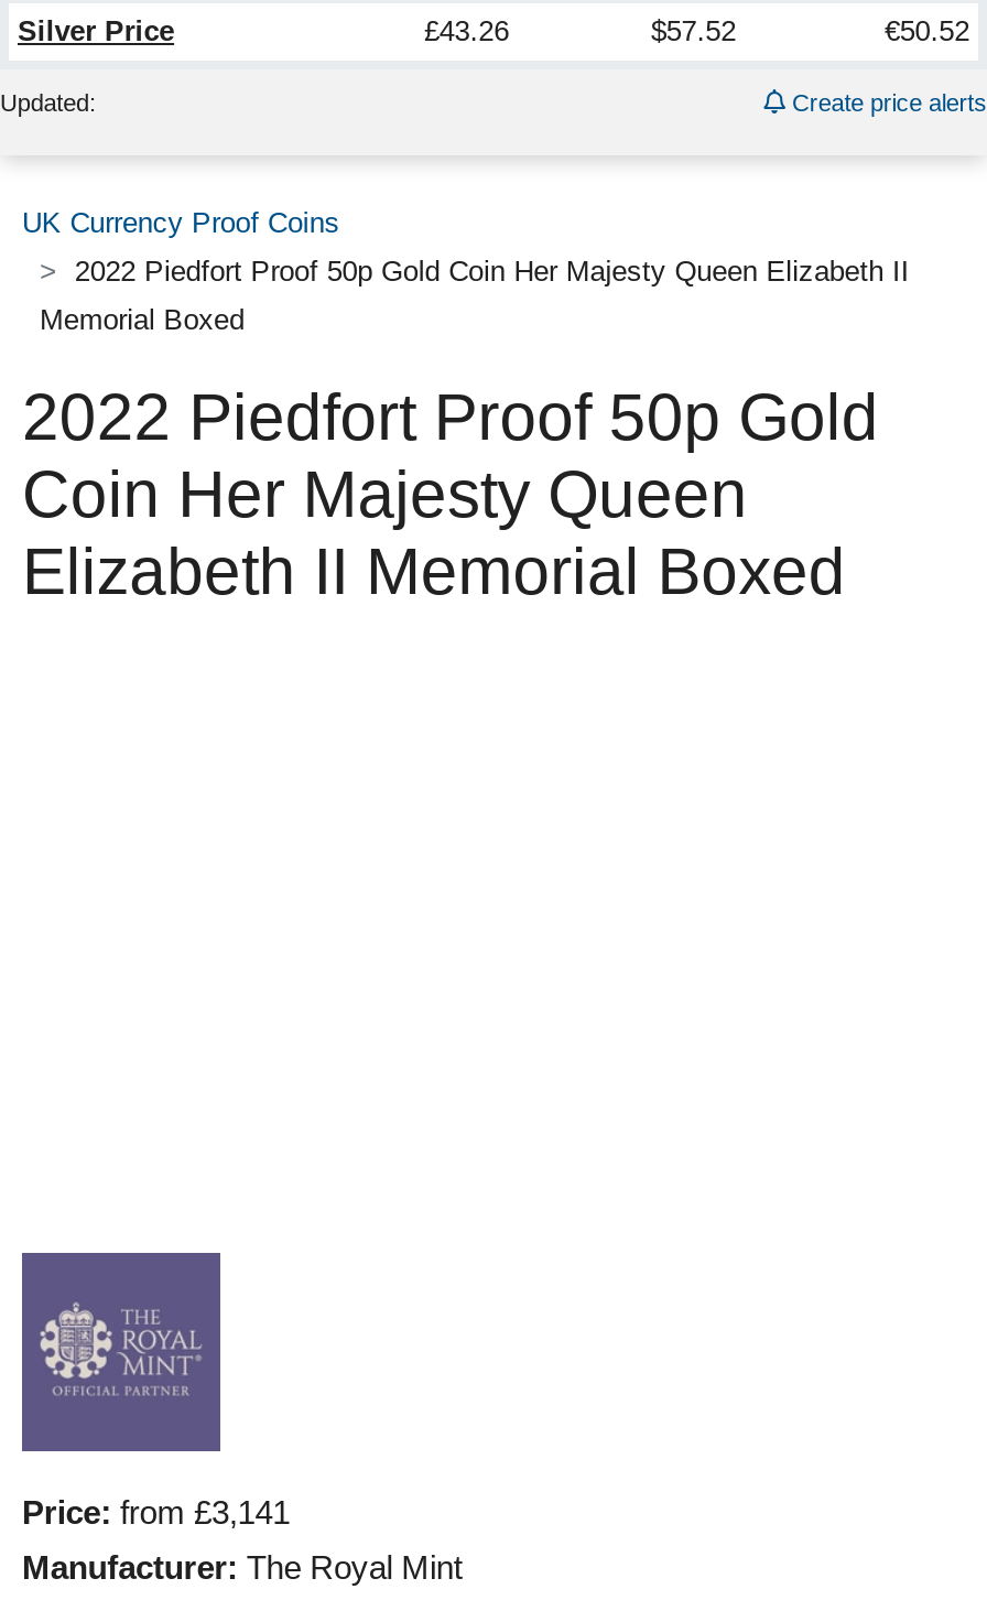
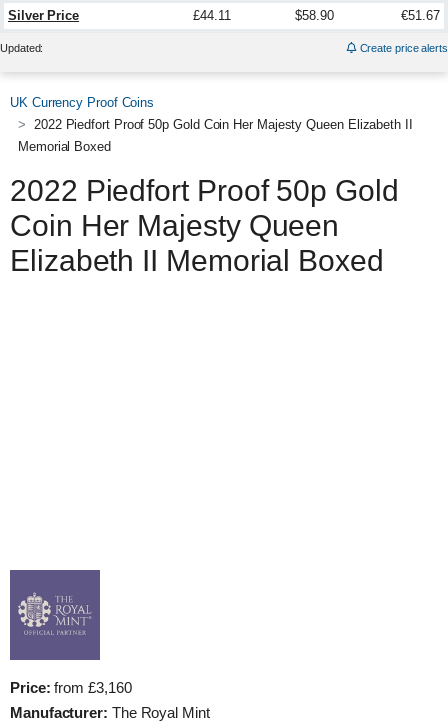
- £43.26
+ £44.11

- $57.52
+ $58.90

- €50.52
+ €51.67

- Price: from £3,141
+ Price: from £3,160
